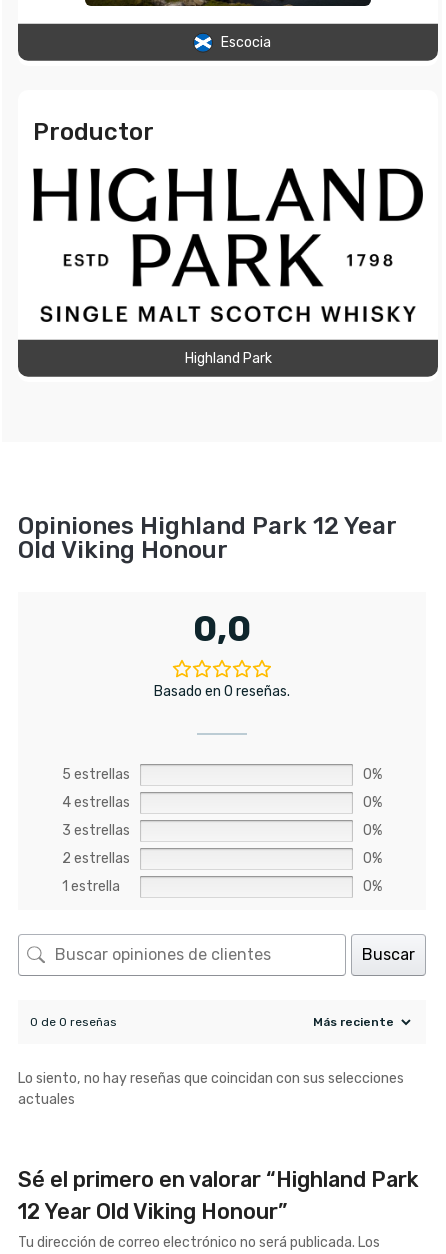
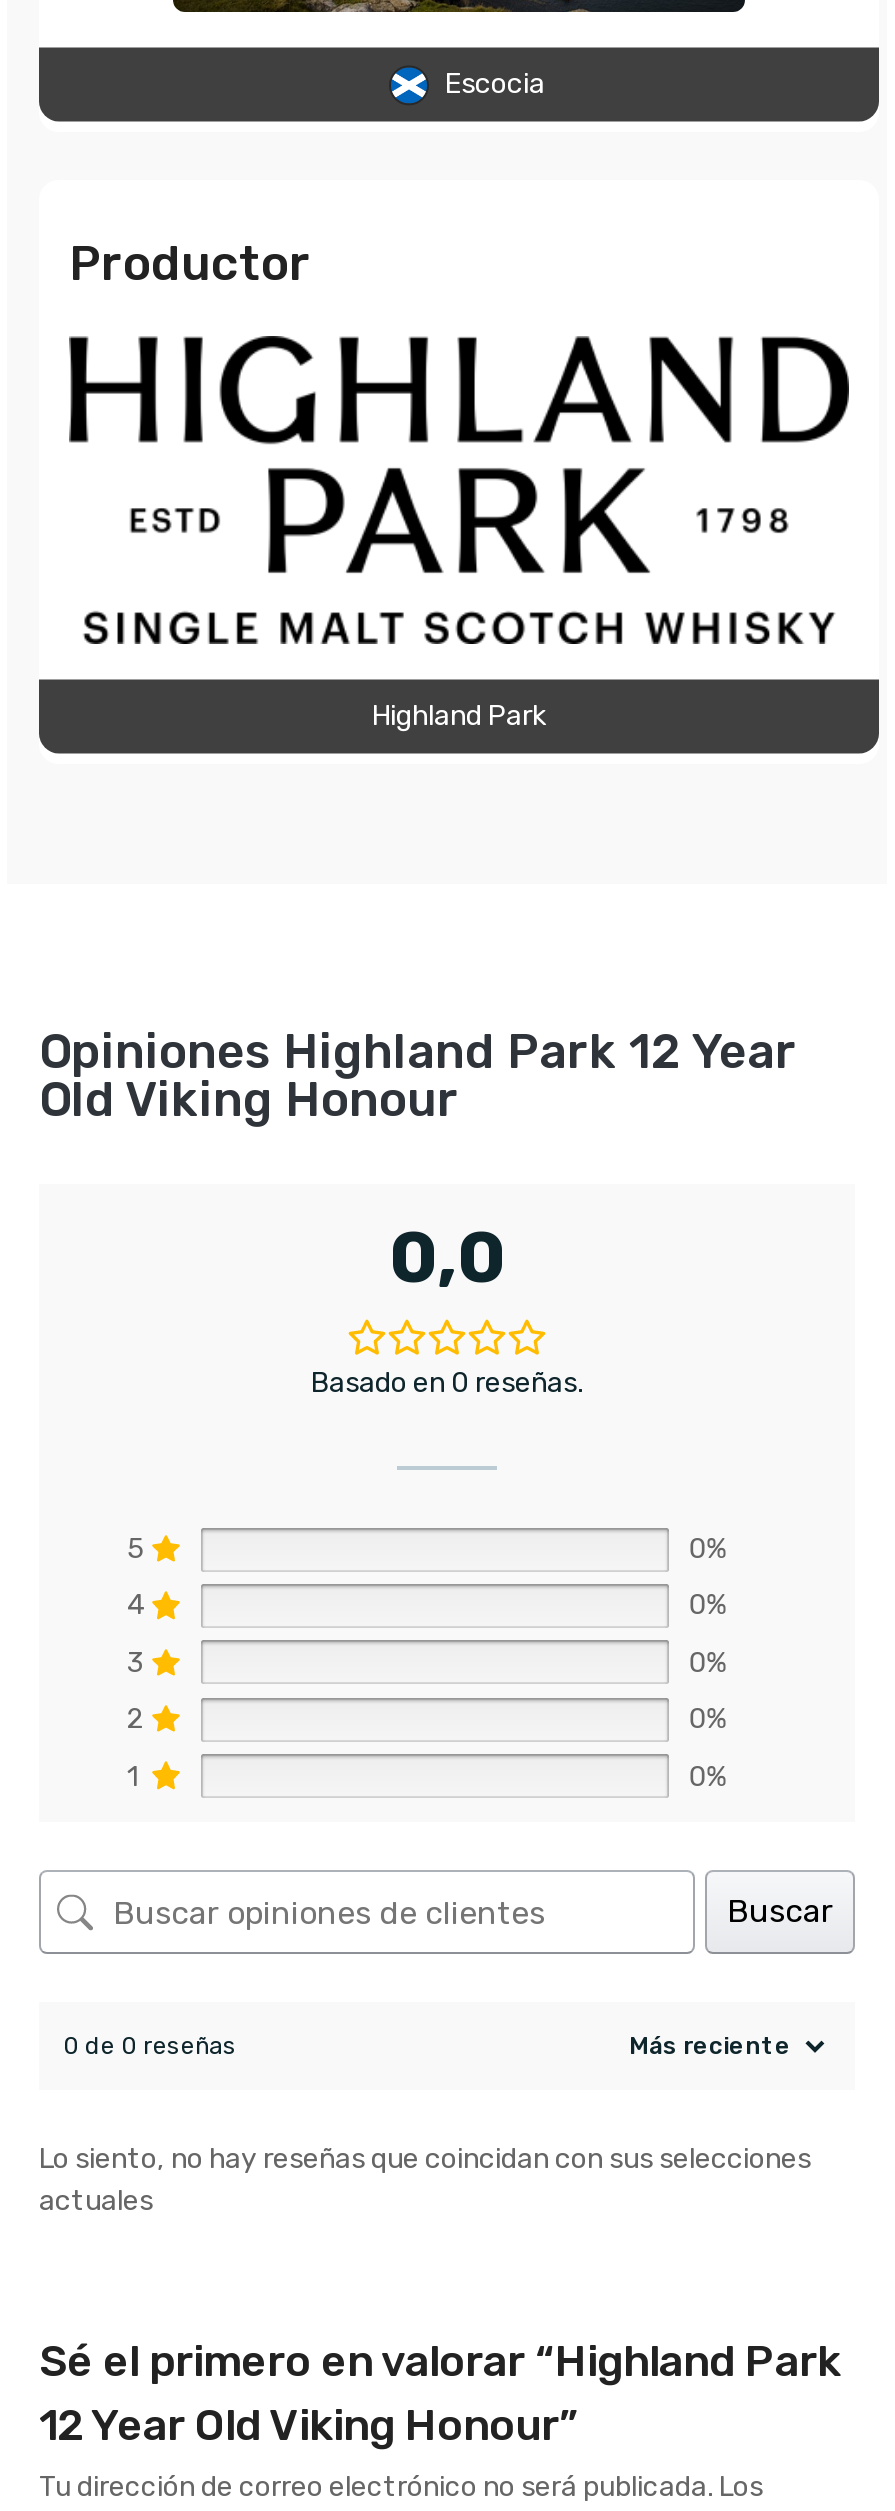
- 5 estrellas
+ 5

- 4 estrellas
+ 4

- 3 estrellas
+ 3

- 2 estrellas
+ 2

- 1 estrella
+ 1
